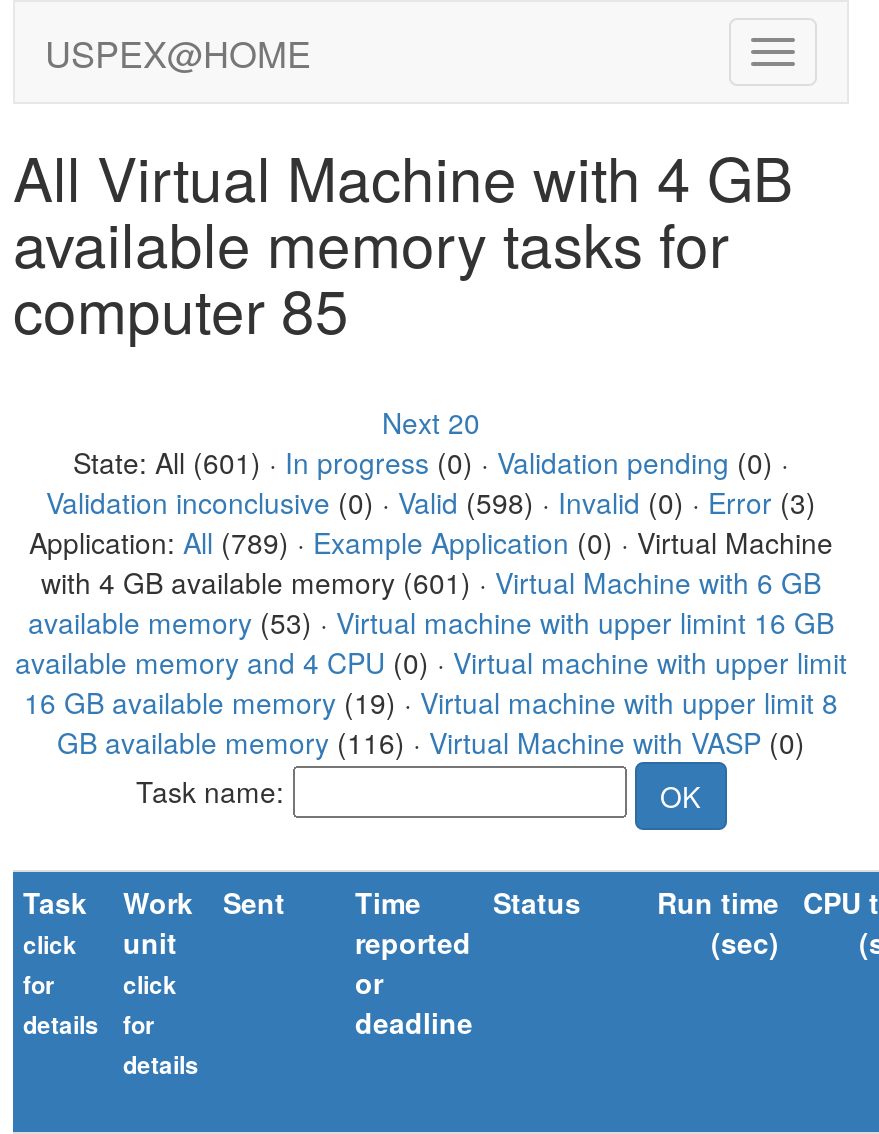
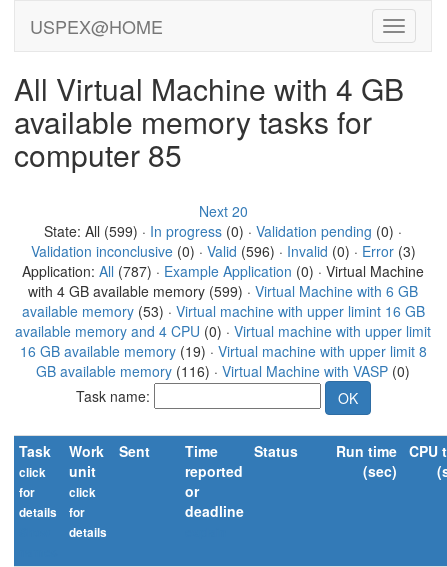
- State: All (601) · In progress (0) · Validation pending (0) ·
+ State: All (599) · In progress (0) · Validation pending (0) ·

- Validation inconclusive (0) · Valid (598) · Invalid (0) · Error (3)
+ Validation inconclusive (0) · Valid (596) · Invalid (0) · Error (3)

- Application: All (789) · Example Application (0) · Virtual Machine
+ Application: All (787) · Example Application (0) · Virtual Machine

- with 4 GB available memory (601) · Virtual Machine with 6 GB
+ with 4 GB available memory (599) · Virtual Machine with 6 GB
